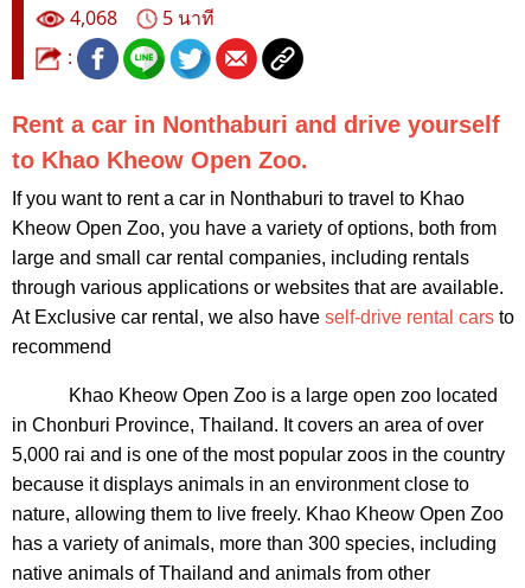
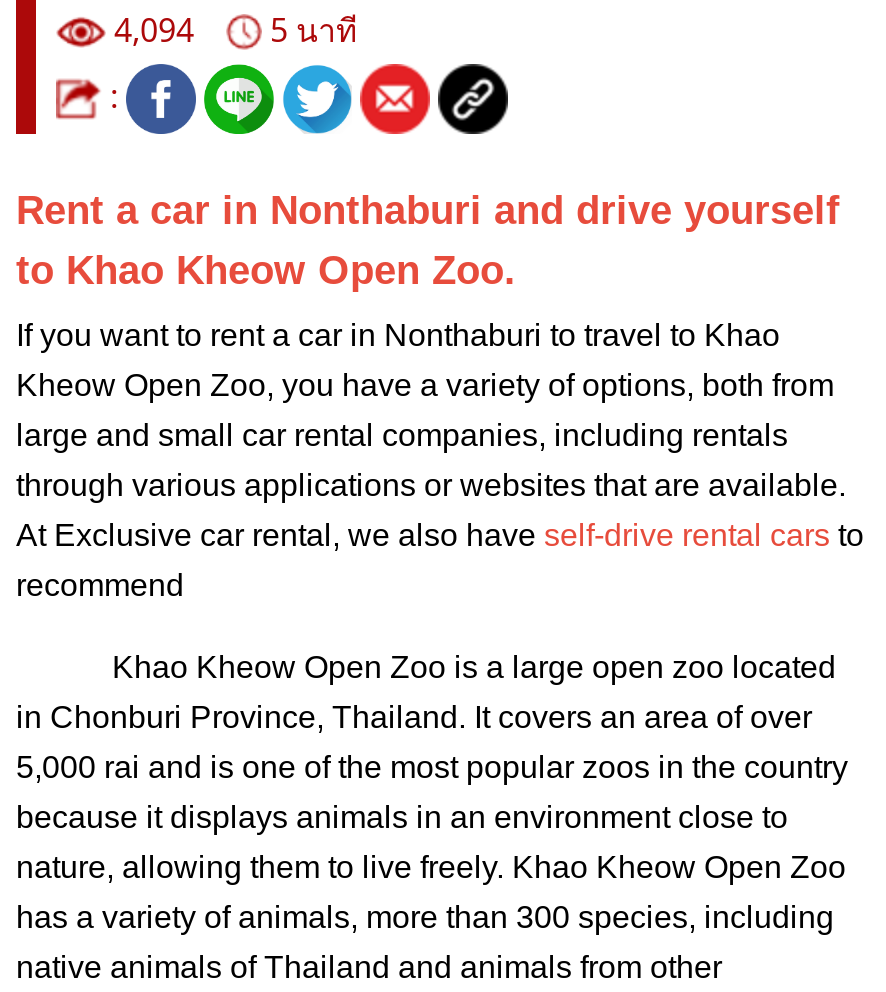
- 4,068 5 นาที
+ 4,094 5 นาที
